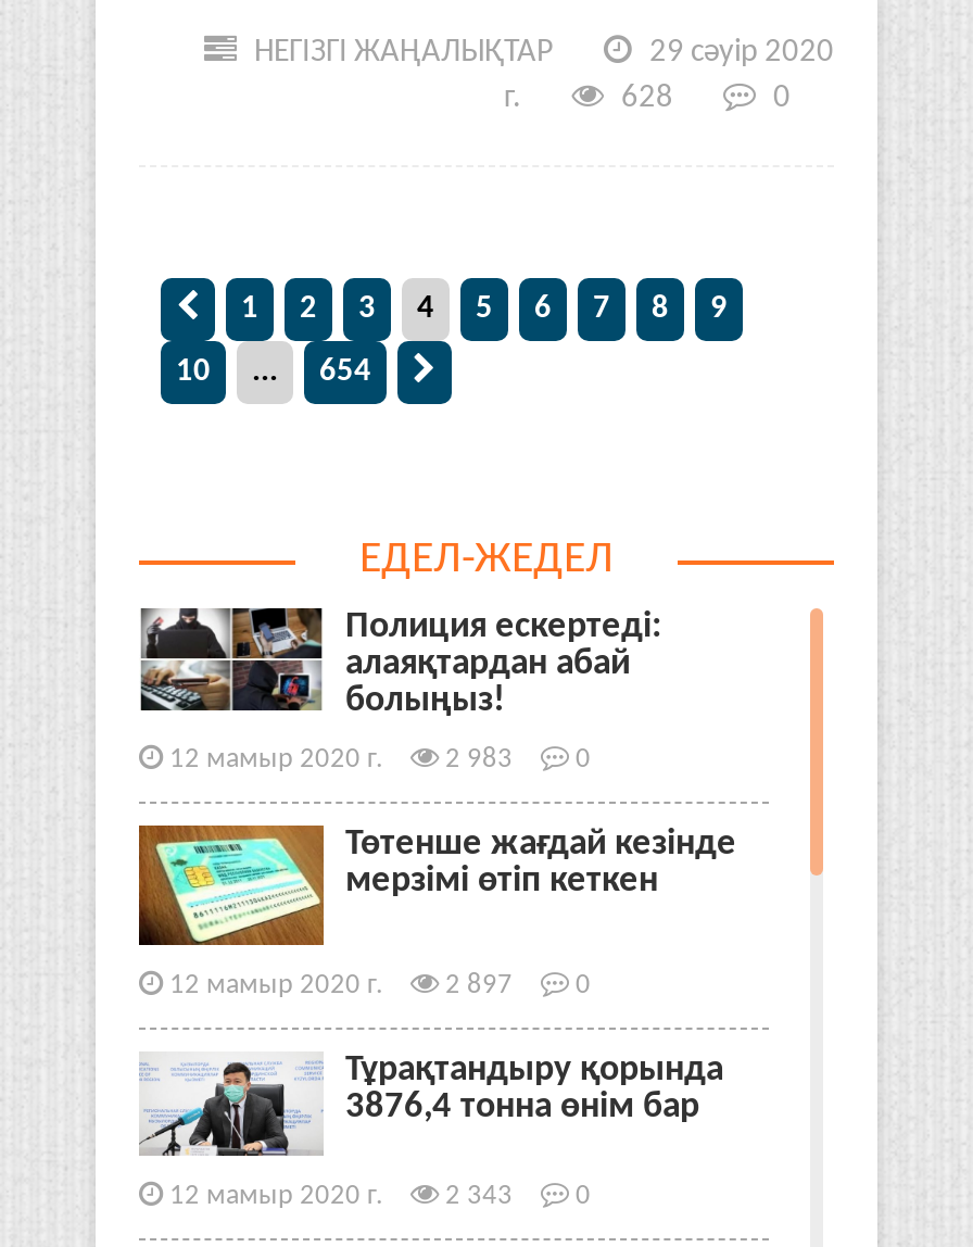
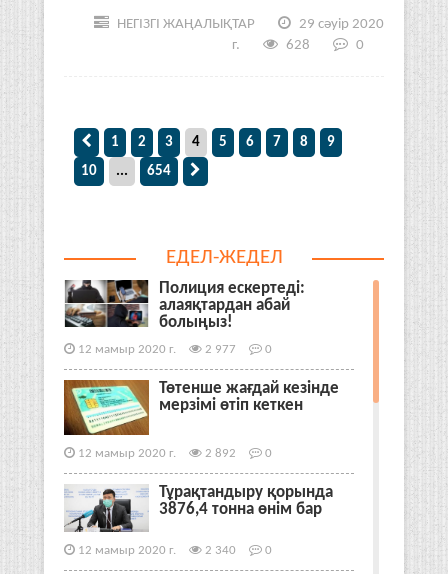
- 12 мамыр 2020 г. 2 983 0
+ 12 мамыр 2020 г. 2 977 0

- 12 мамыр 2020 г. 2 897 0
+ 12 мамыр 2020 г. 2 892 0

- 12 мамыр 2020 г. 2 343 0
+ 12 мамыр 2020 г. 2 340 0
